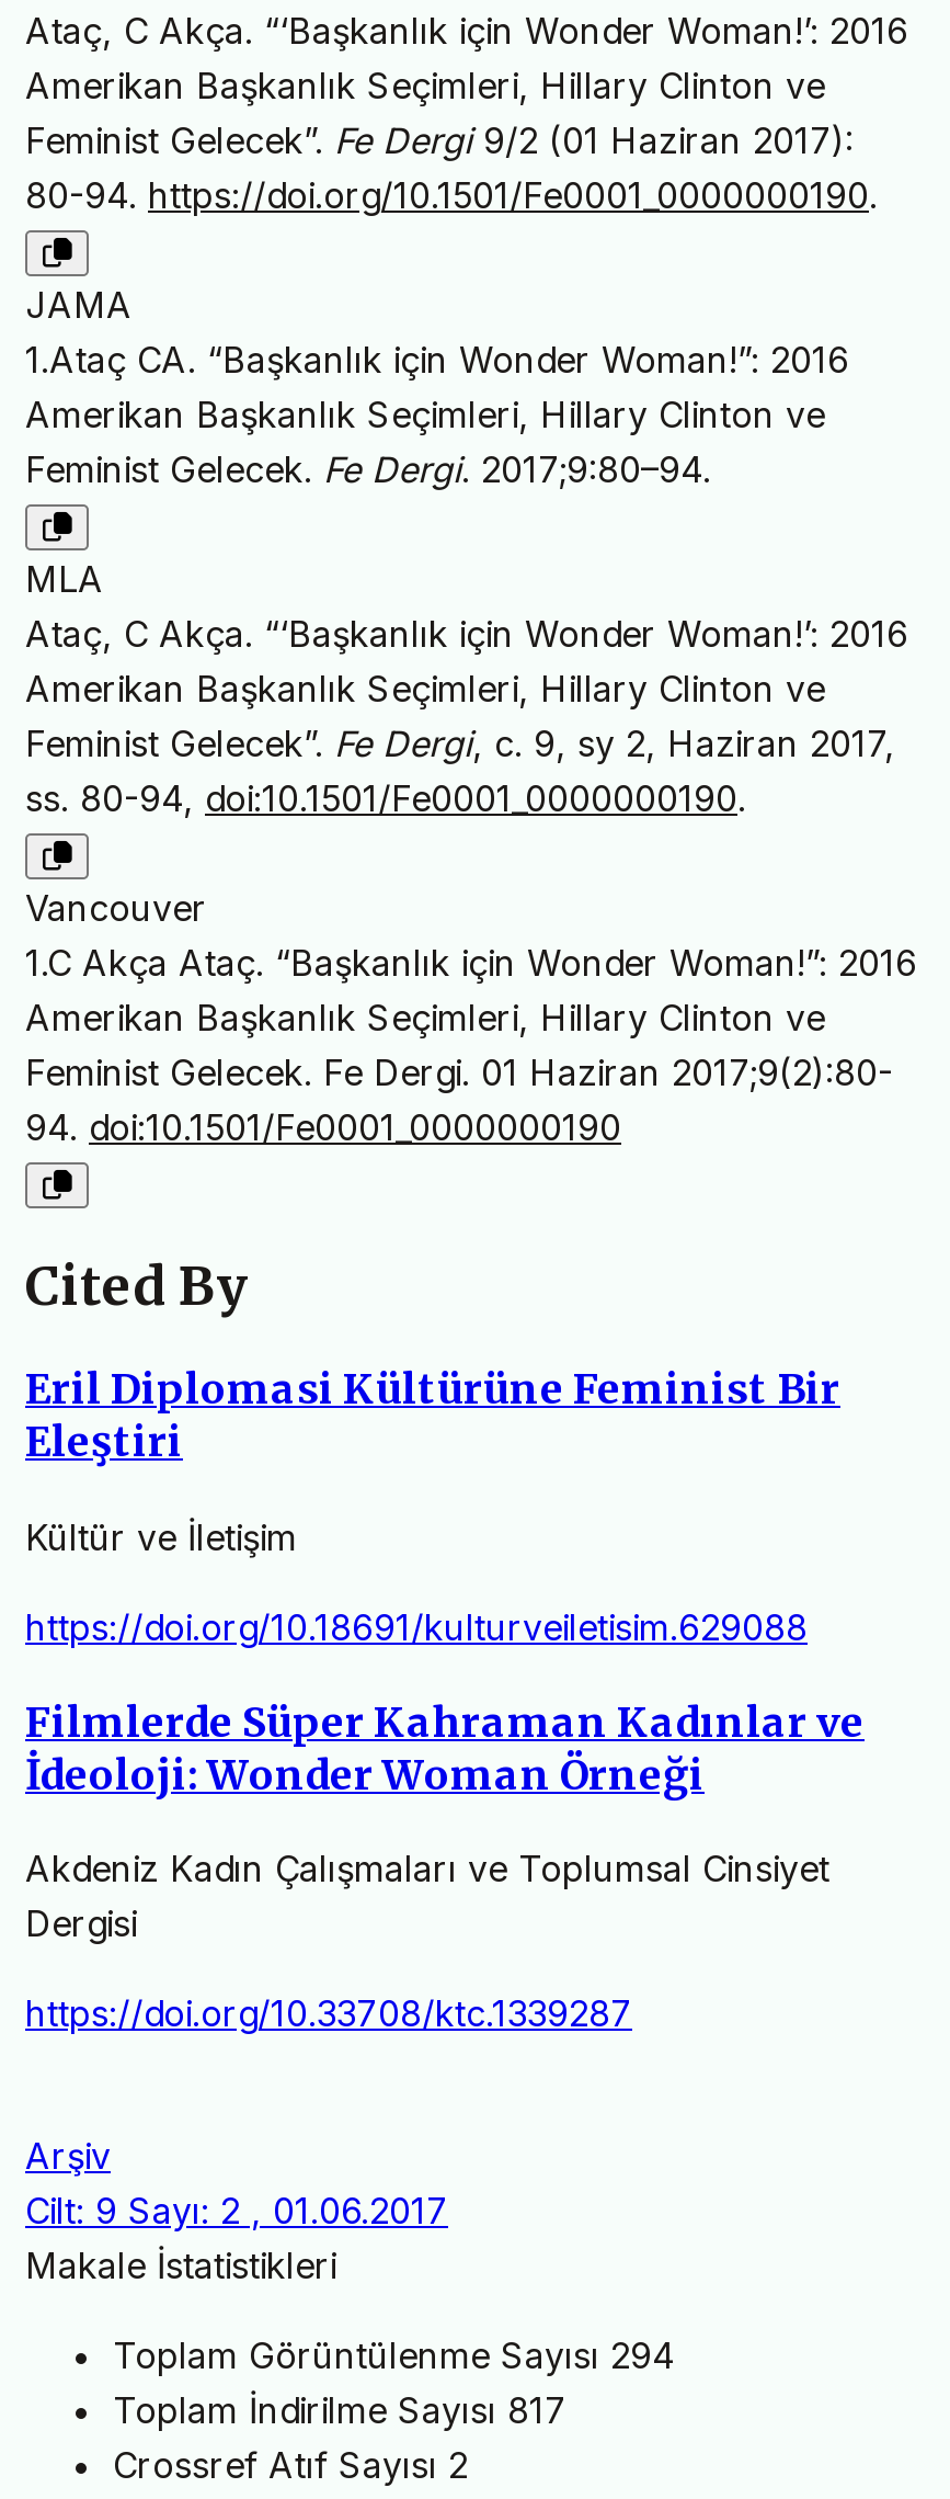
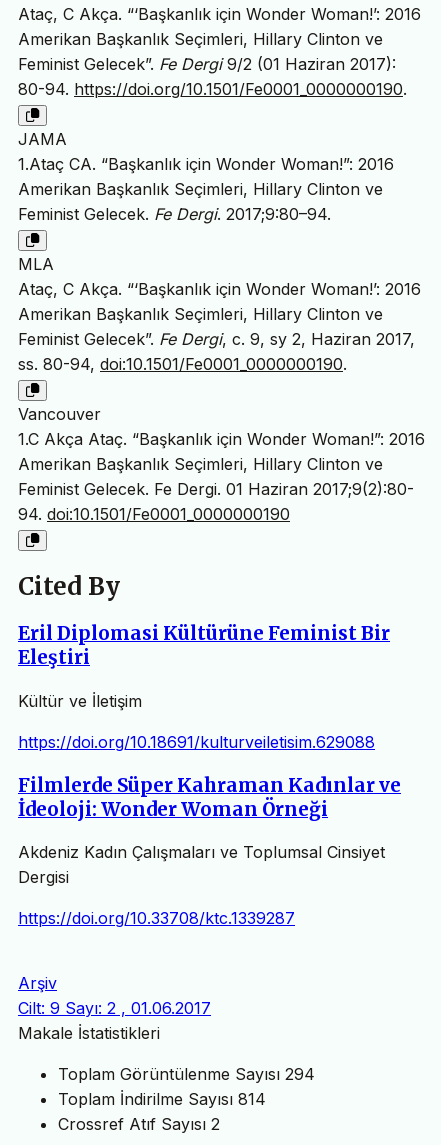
- Toplam İndirilme Sayısı 817
+ Toplam İndirilme Sayısı 814
